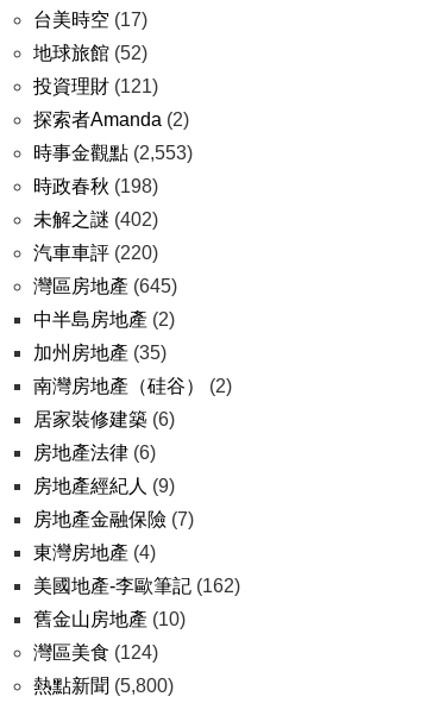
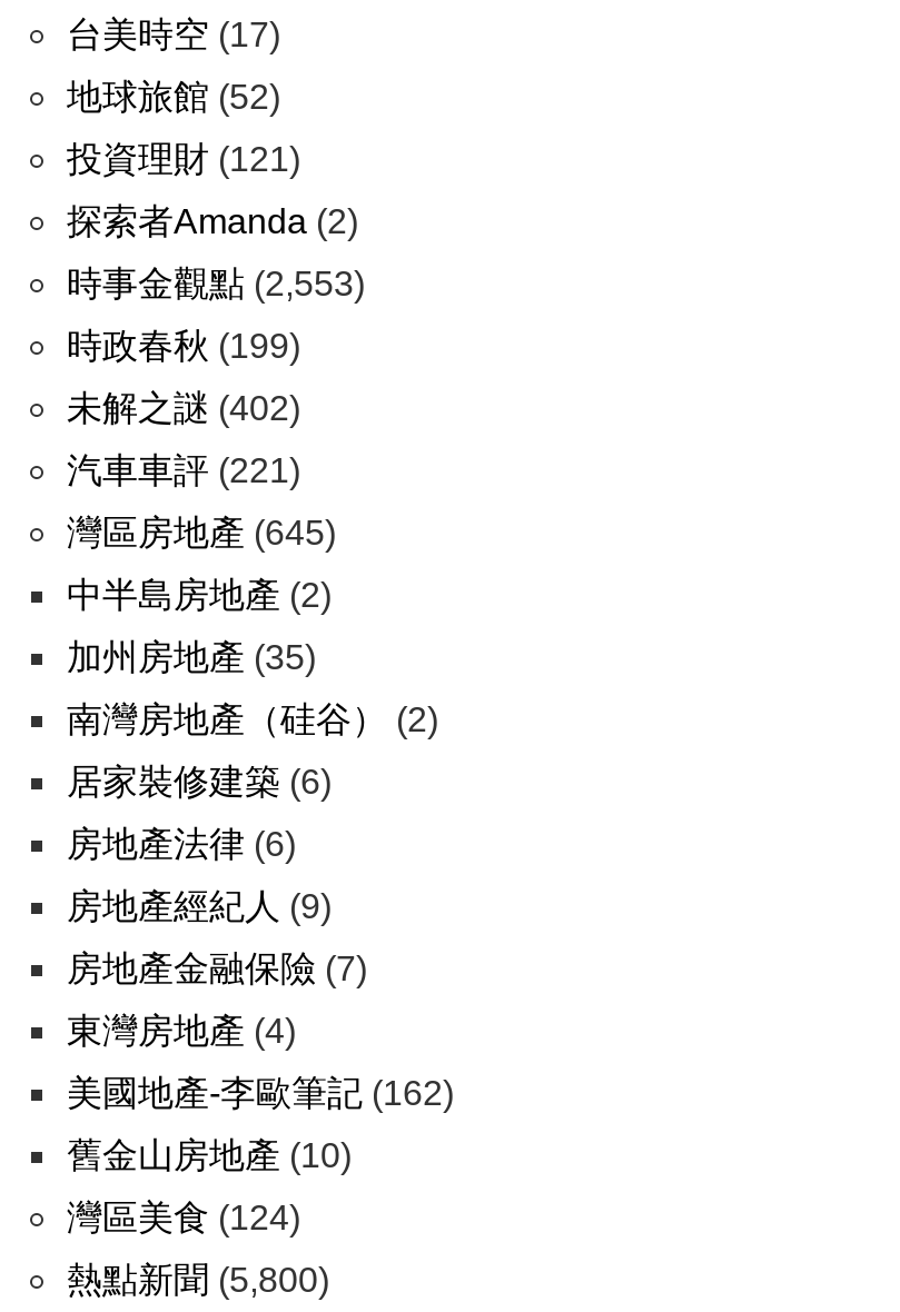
- 時政春秋(198)
+ 時政春秋(199)

- 汽車車評(220)
+ 汽車車評(221)
